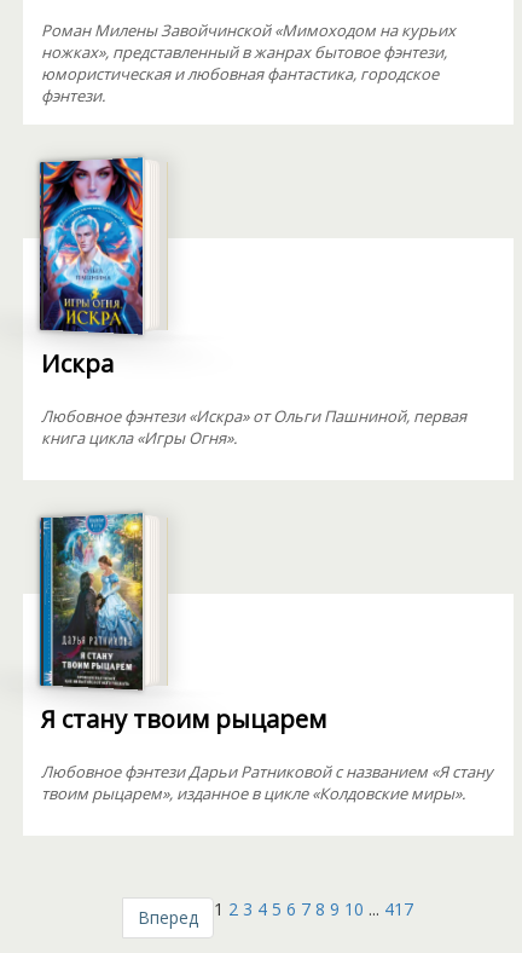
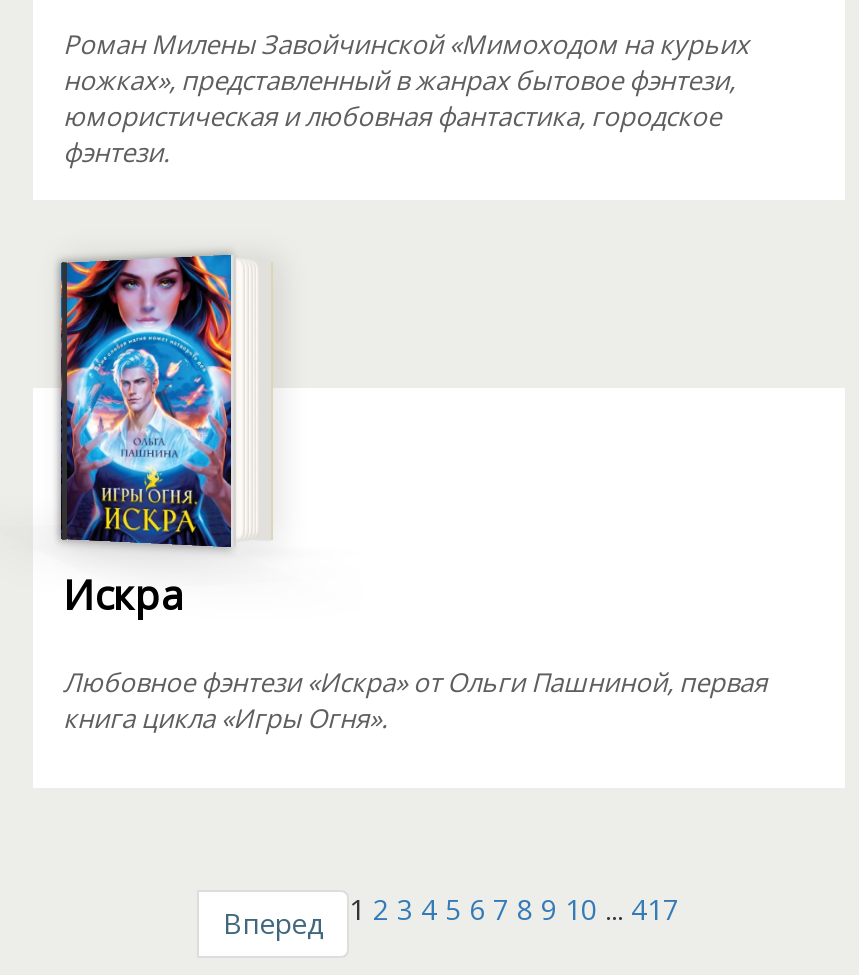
- [image]
- Я стану твоим рыцарем
- Любовное фэнтези Дарьи Ратниковой с названием «Я стану
- твоим рыцарем», изданное в цикле «Колдовские миры».
